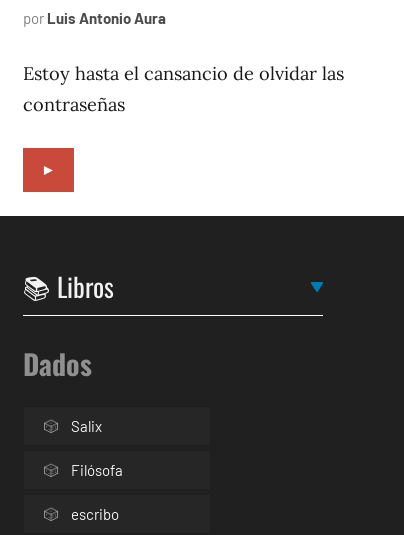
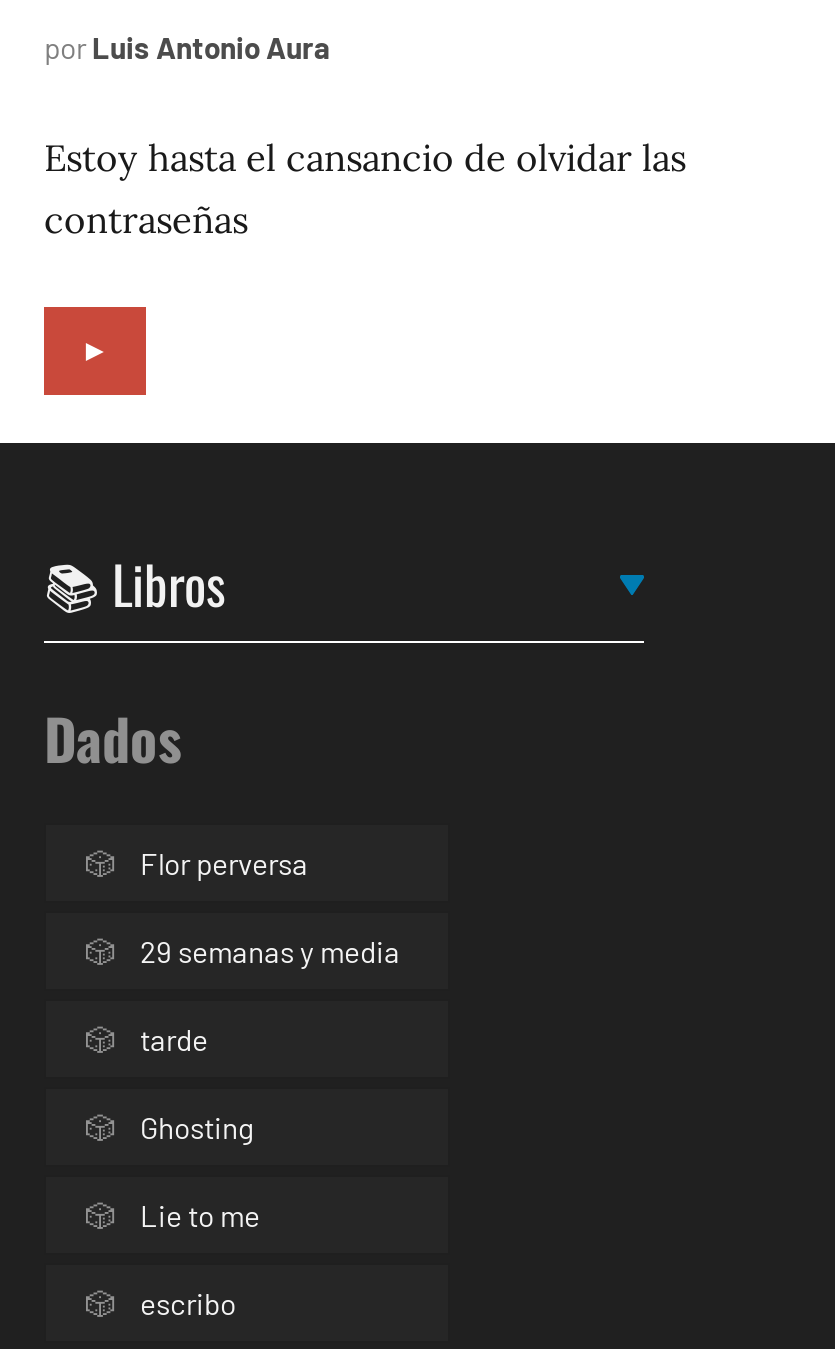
- Salix
- Filósofa
+ Flor perversa
+ 29 semanas y media
+ tarde
+ Ghosting
+ Lie to me
